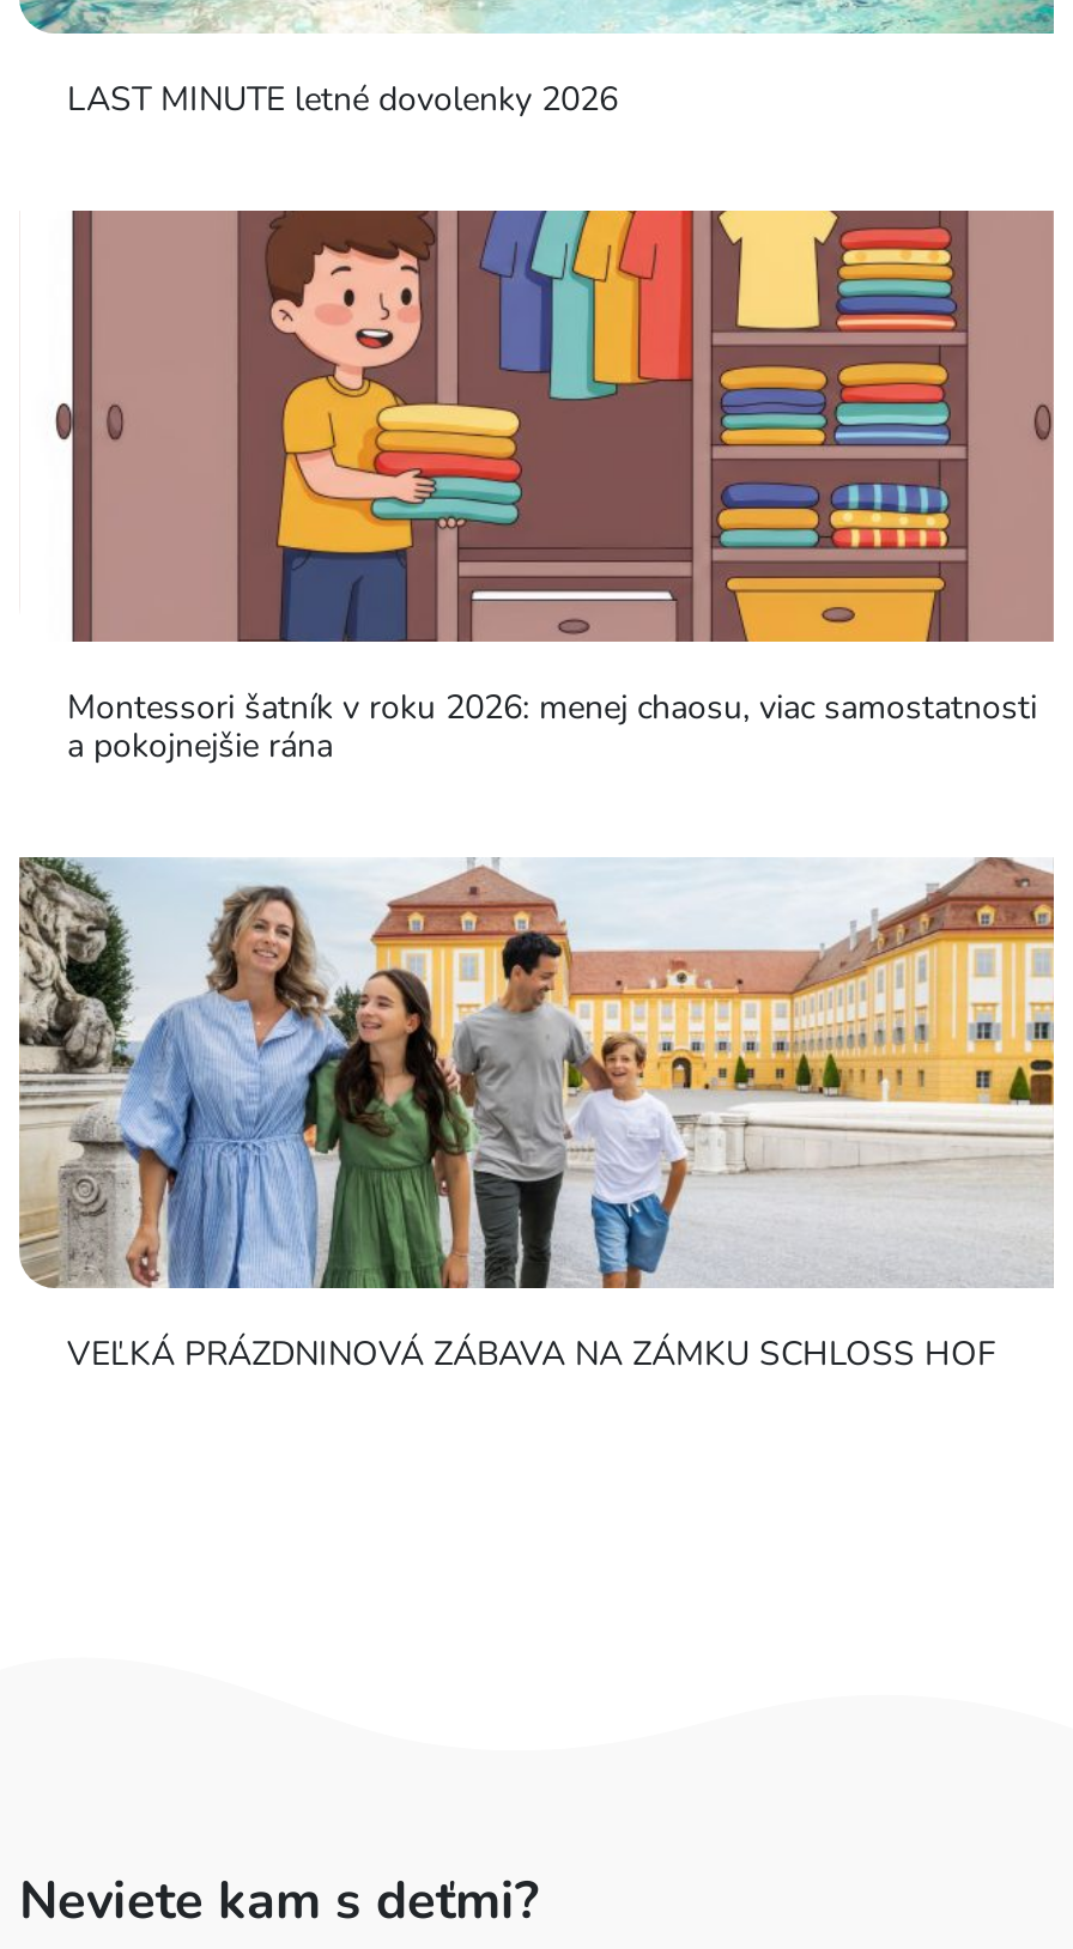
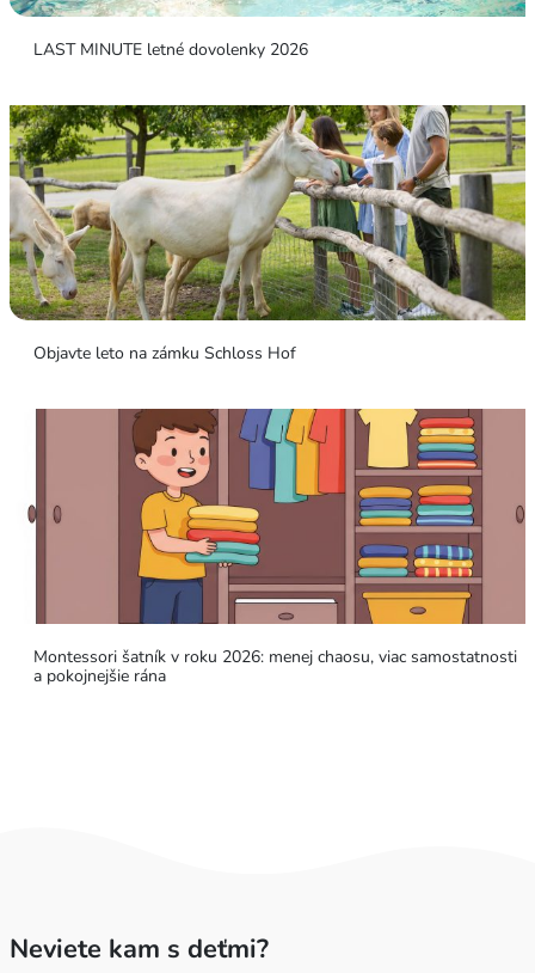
+ [image]
+ Objavte leto na zámku Schloss Hof

moved down: [image] | Montessori šatník v roku 2026: menej chaosu, viac samostatnosti | a pokojnejšie rána

- [image]
- VEĽKÁ PRÁZDNINOVÁ ZÁBAVA NA ZÁMKU SCHLOSS HOF
